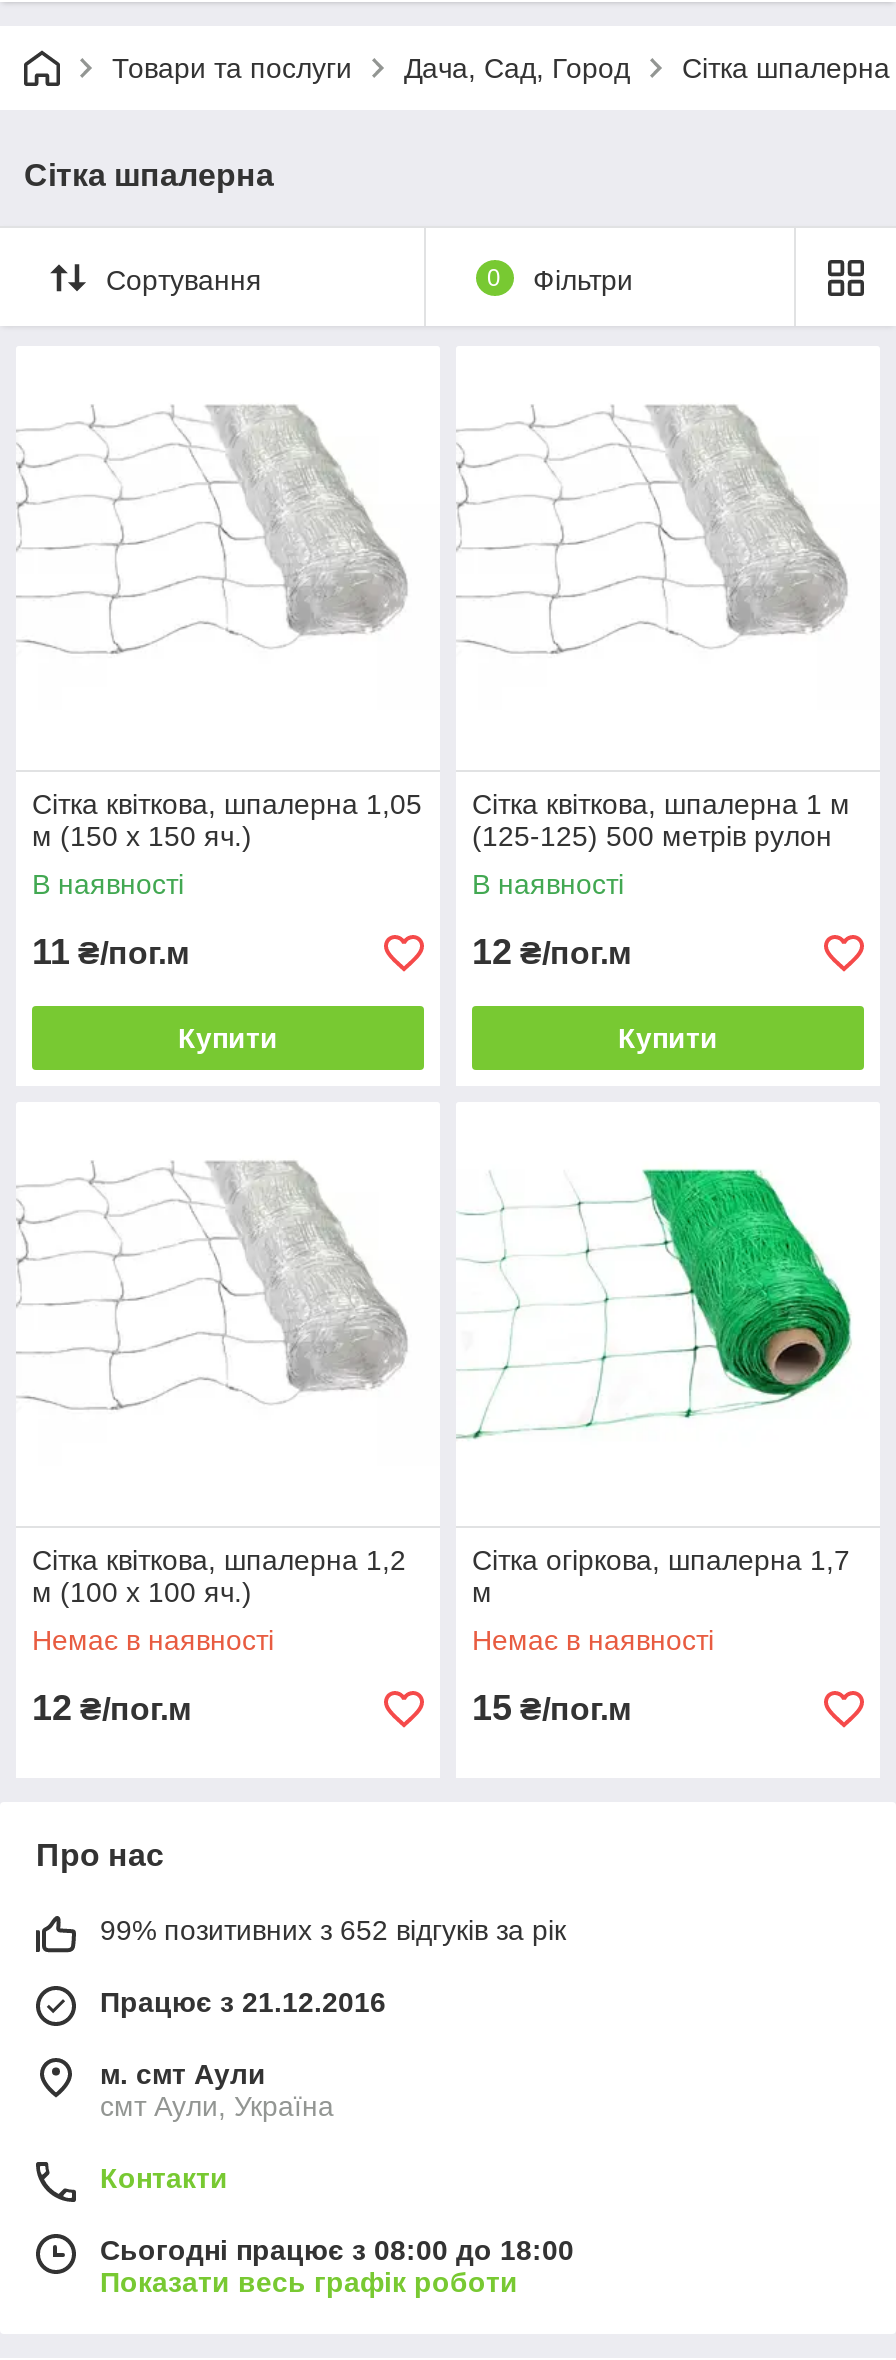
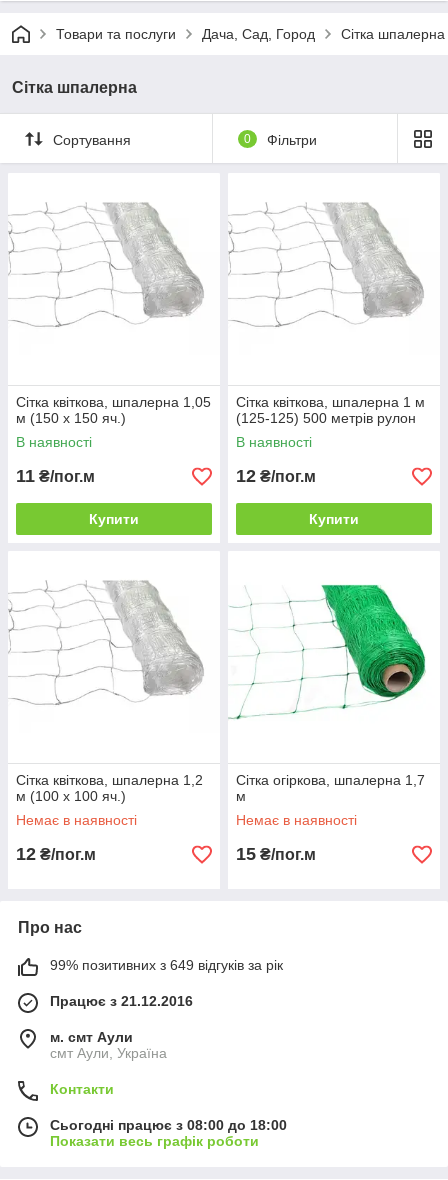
- 99% позитивних з 652 відгуків за рік
+ 99% позитивних з 649 відгуків за рік
